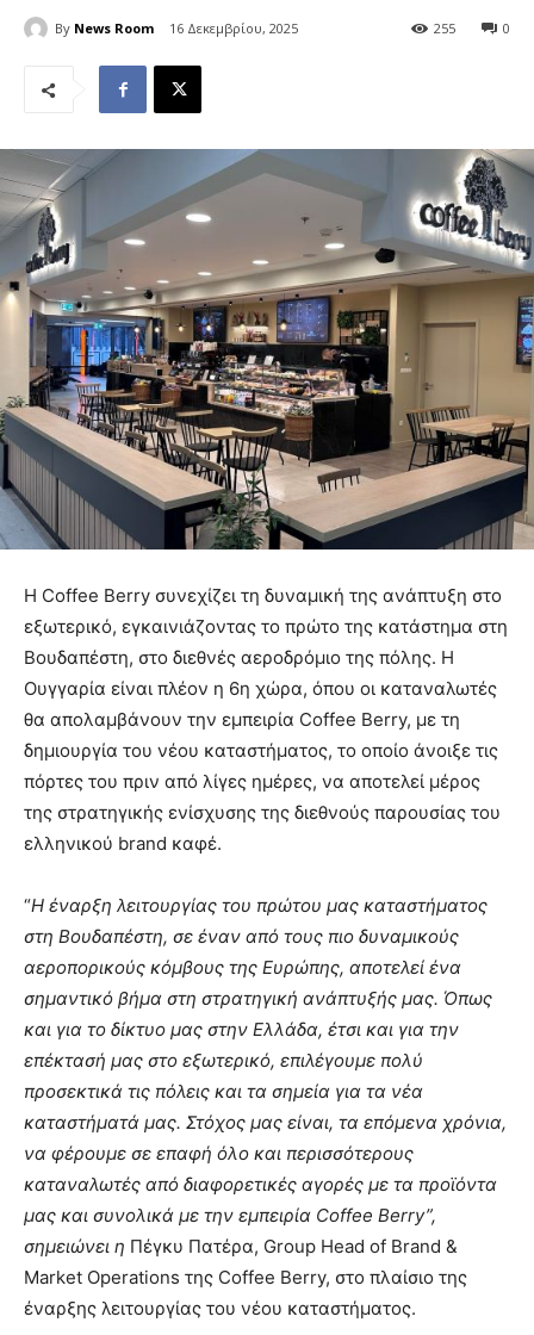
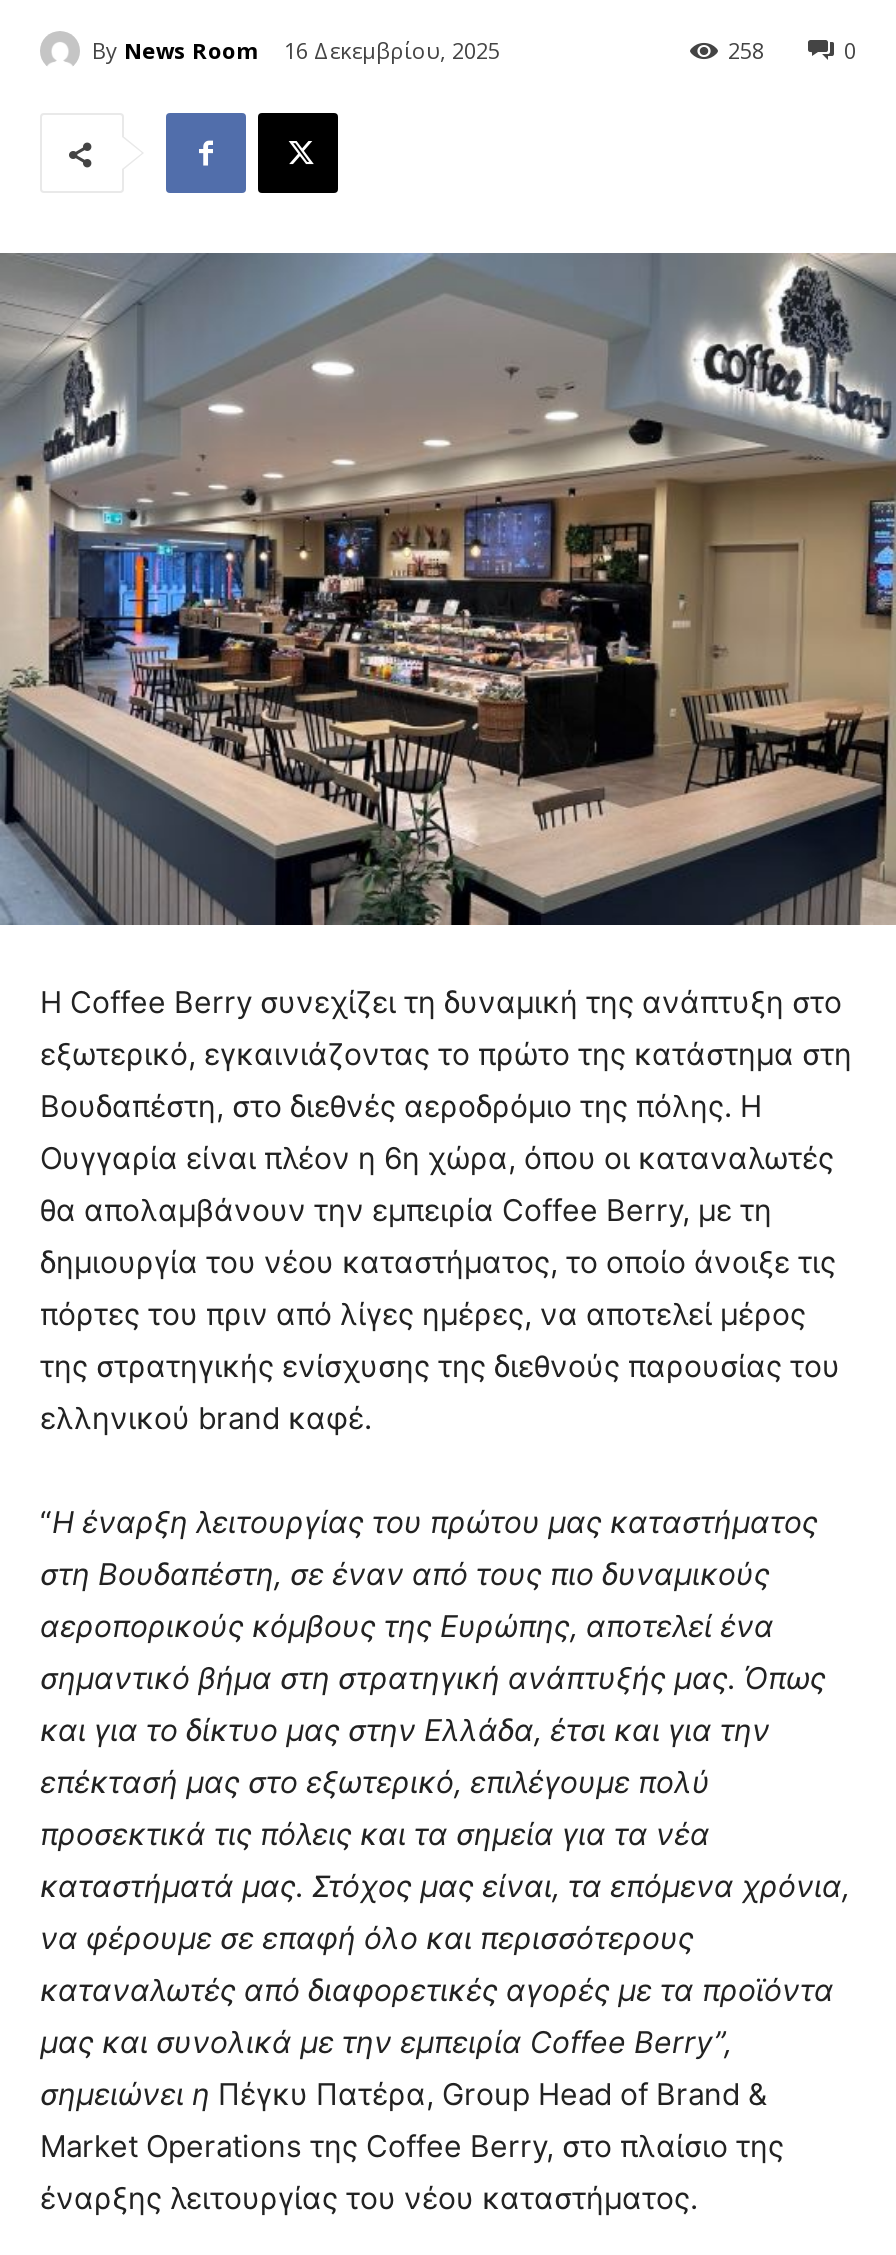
- 255
+ 258
